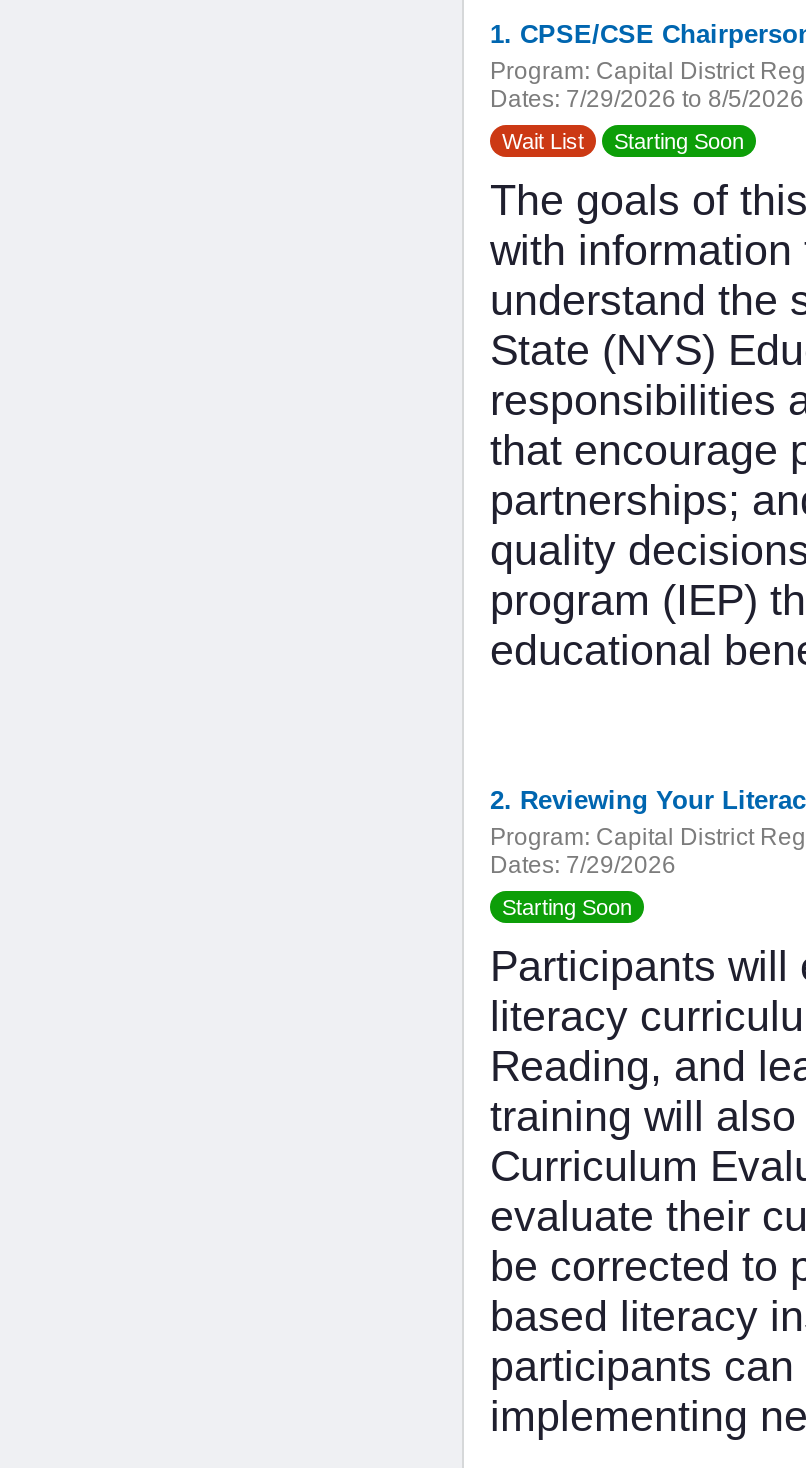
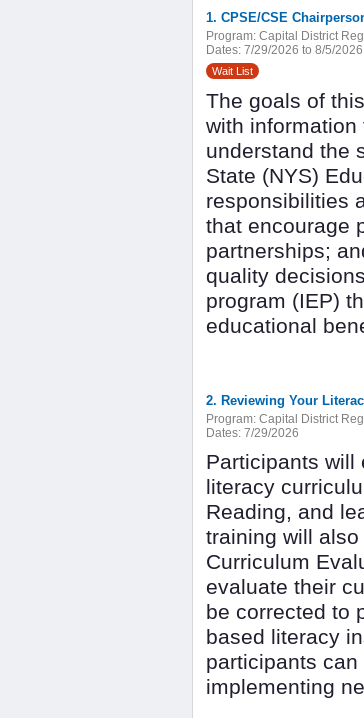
- Starting Soon

- Starting Soon
